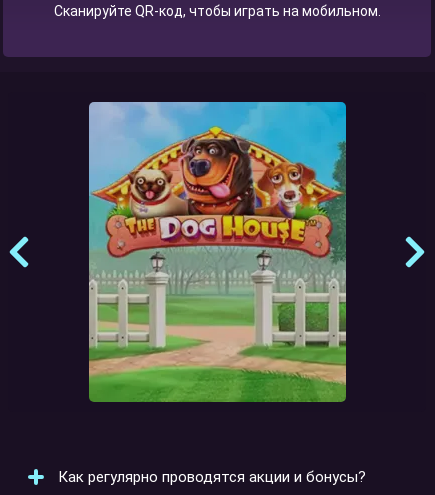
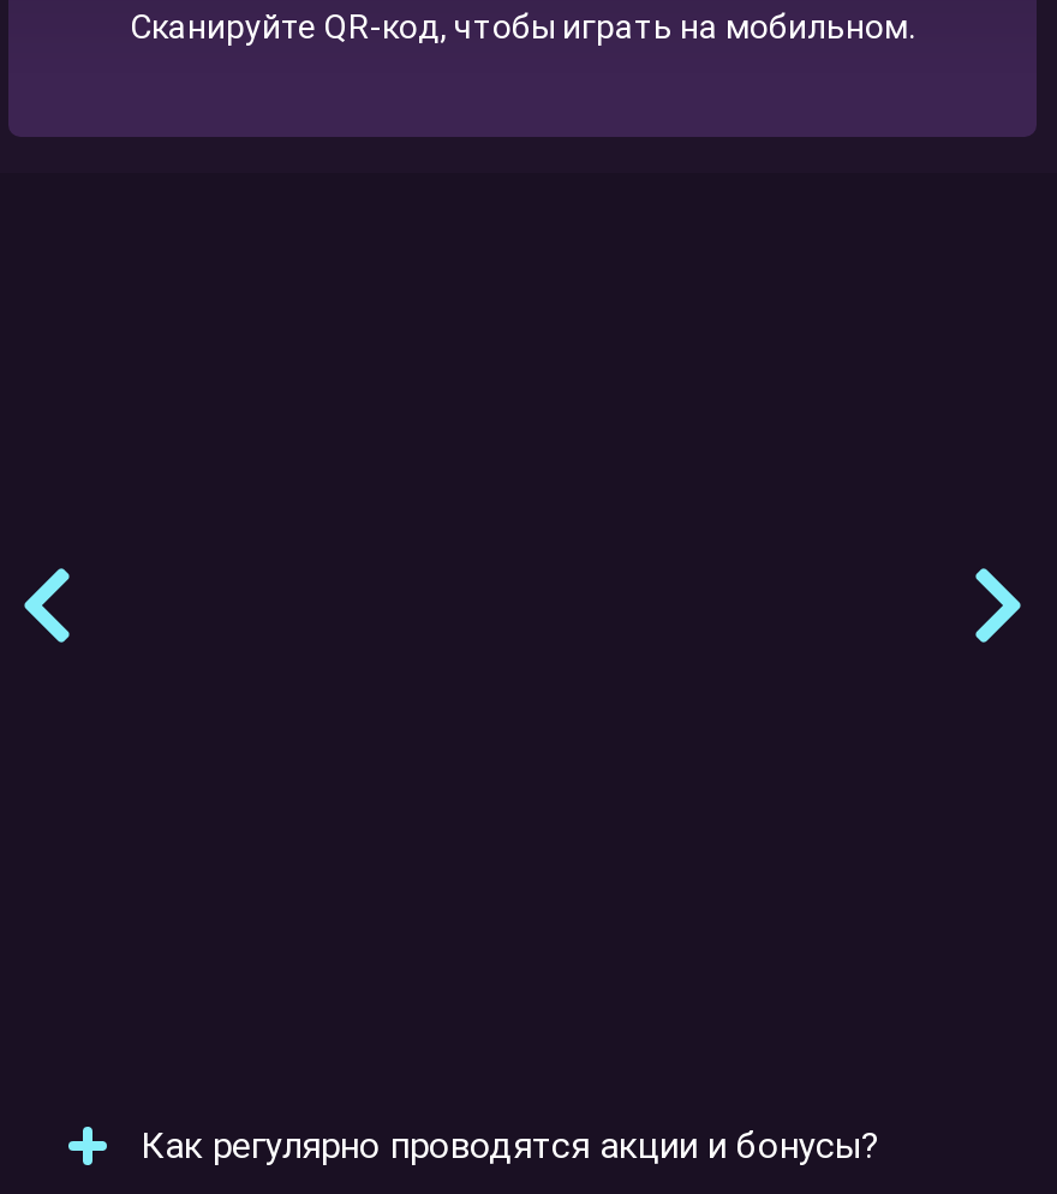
- [image]
